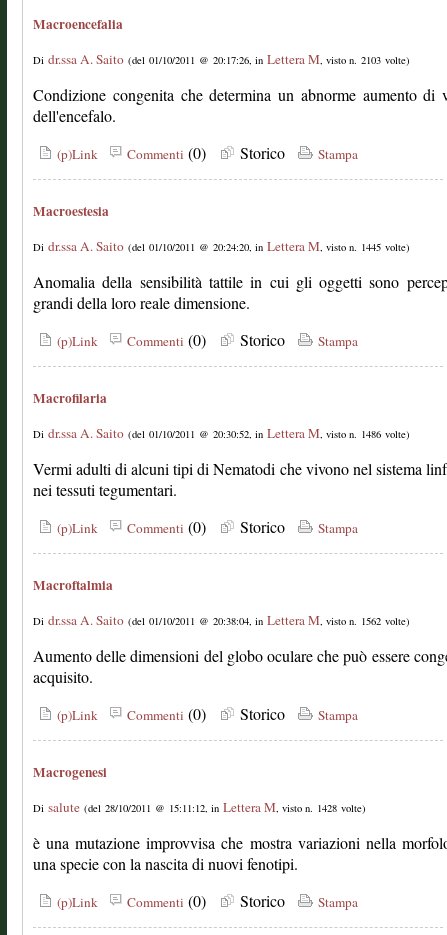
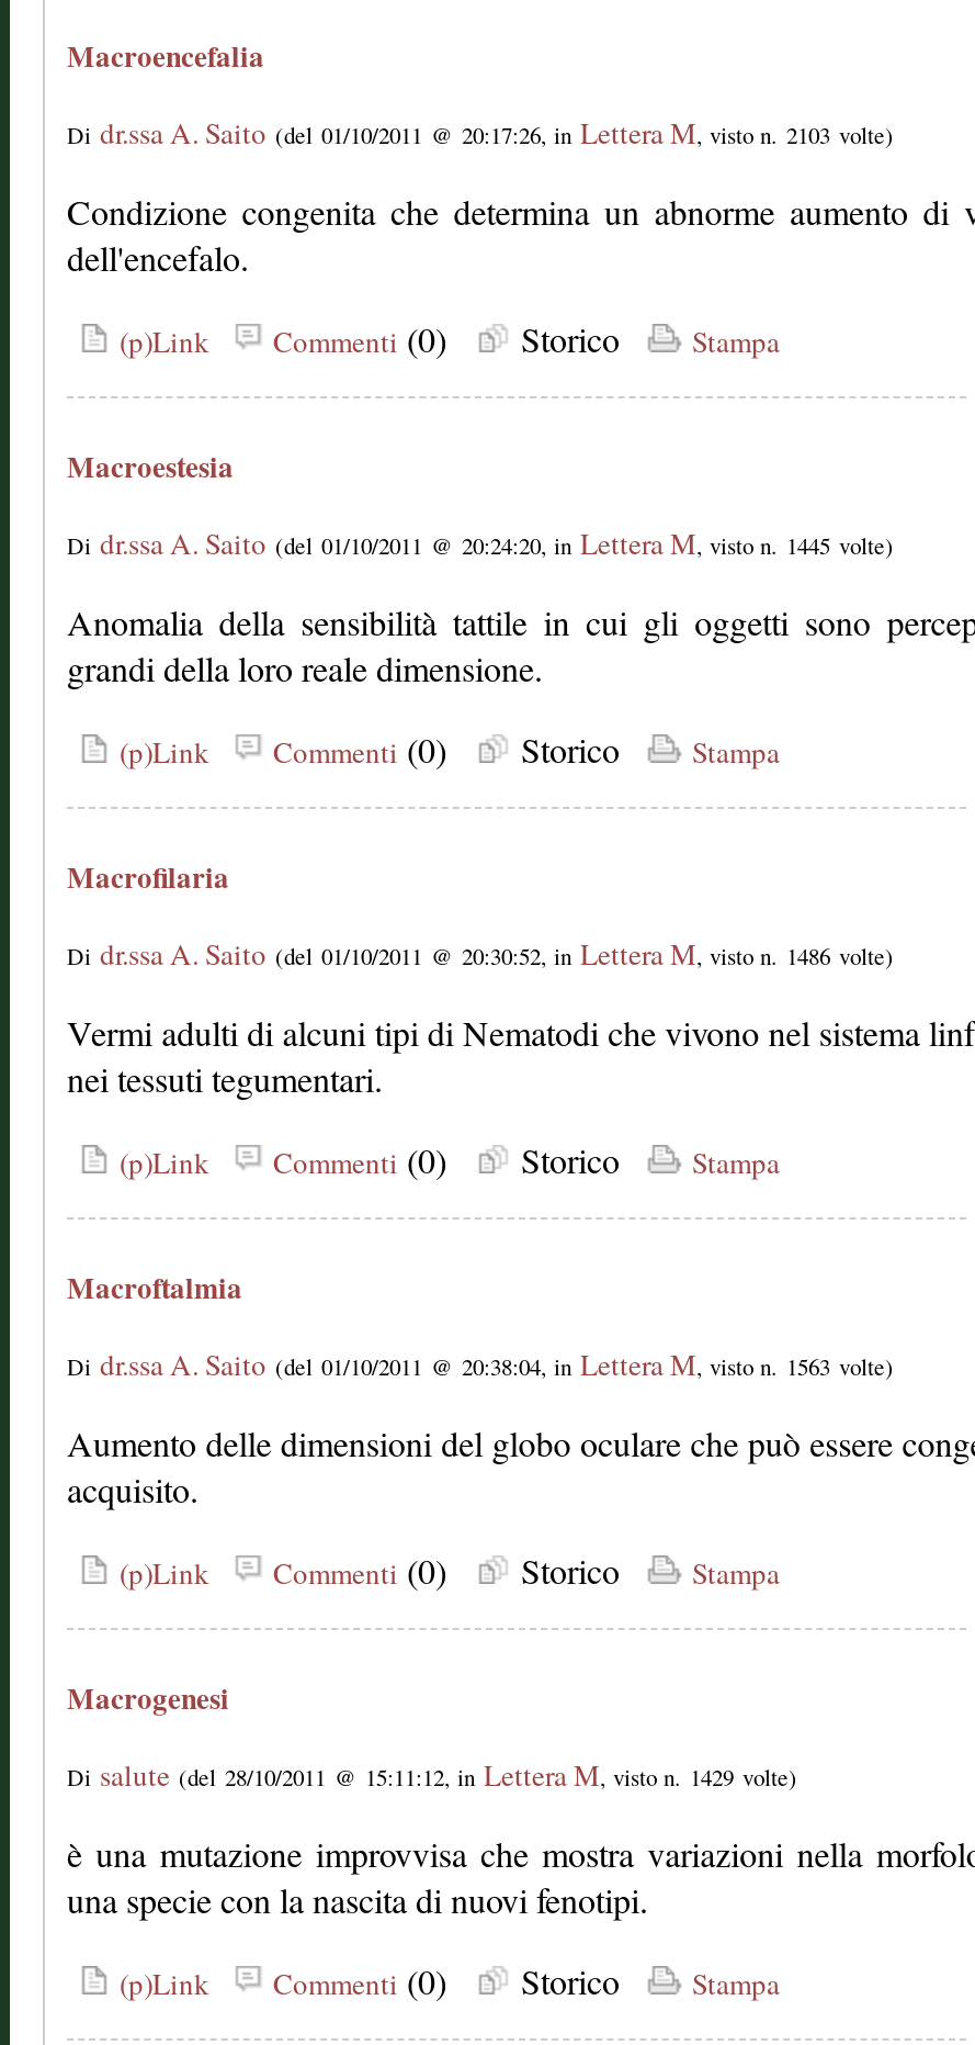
- Di dr.ssa A. Saito (del 01/10/2011 @ 20:38:04, in Lettera M, visto n. 1562 volte)
+ Di dr.ssa A. Saito (del 01/10/2011 @ 20:38:04, in Lettera M, visto n. 1563 volte)

- Di salute (del 28/10/2011 @ 15:11:12, in Lettera M, visto n. 1428 volte)
+ Di salute (del 28/10/2011 @ 15:11:12, in Lettera M, visto n. 1429 volte)
